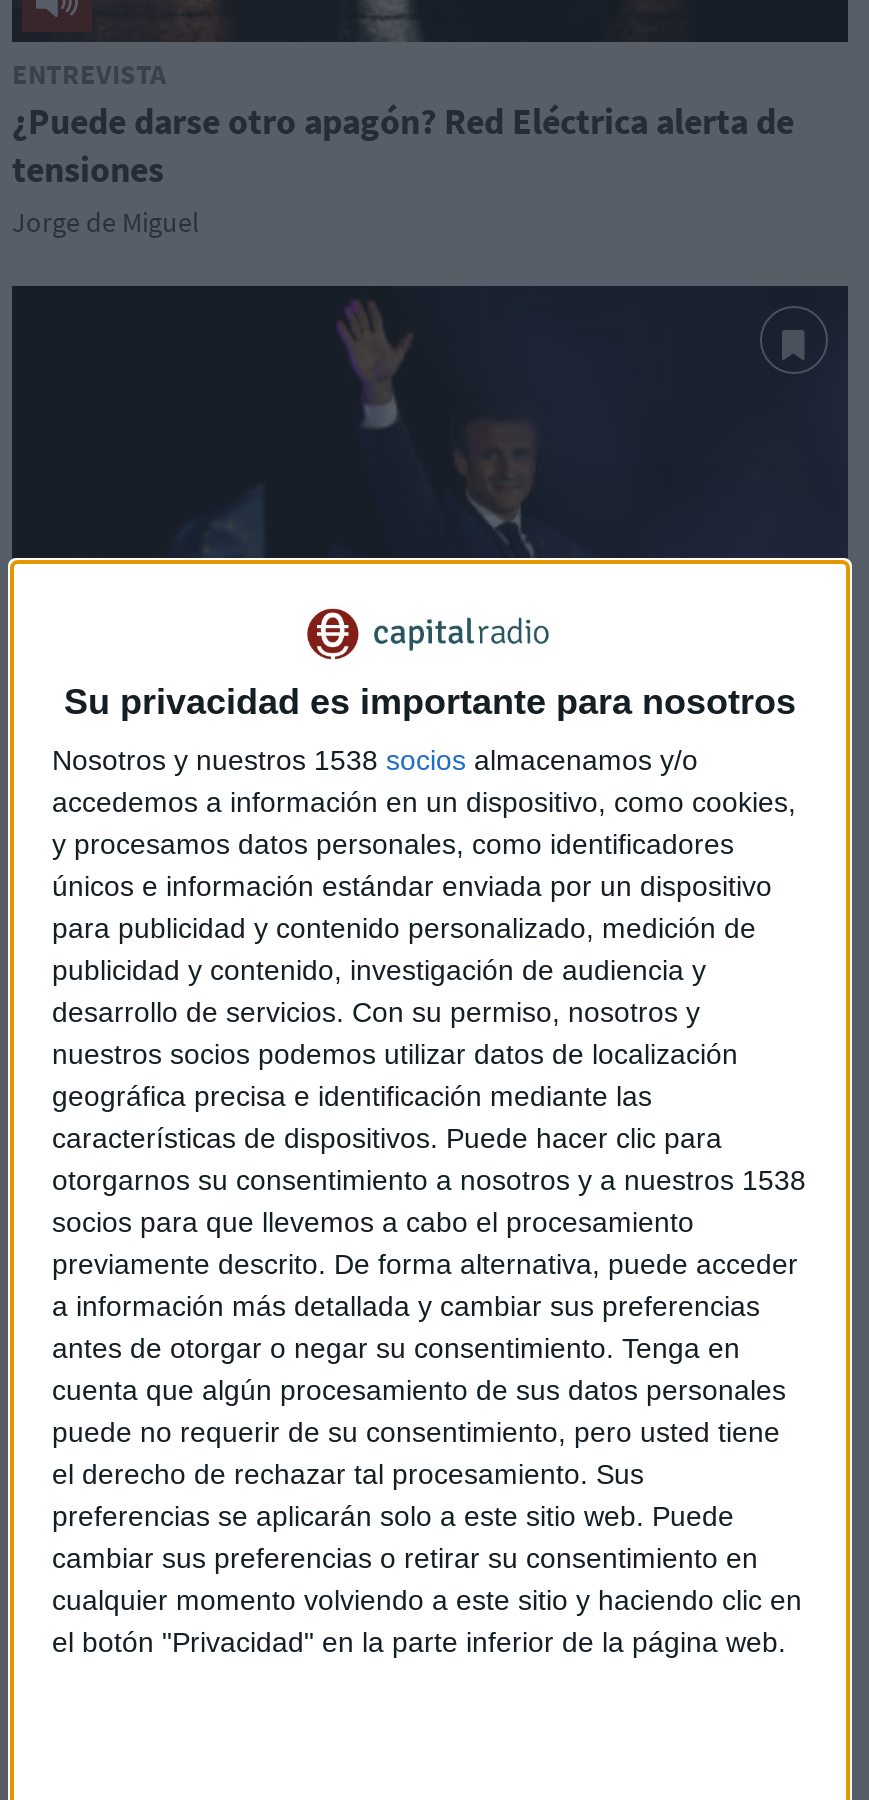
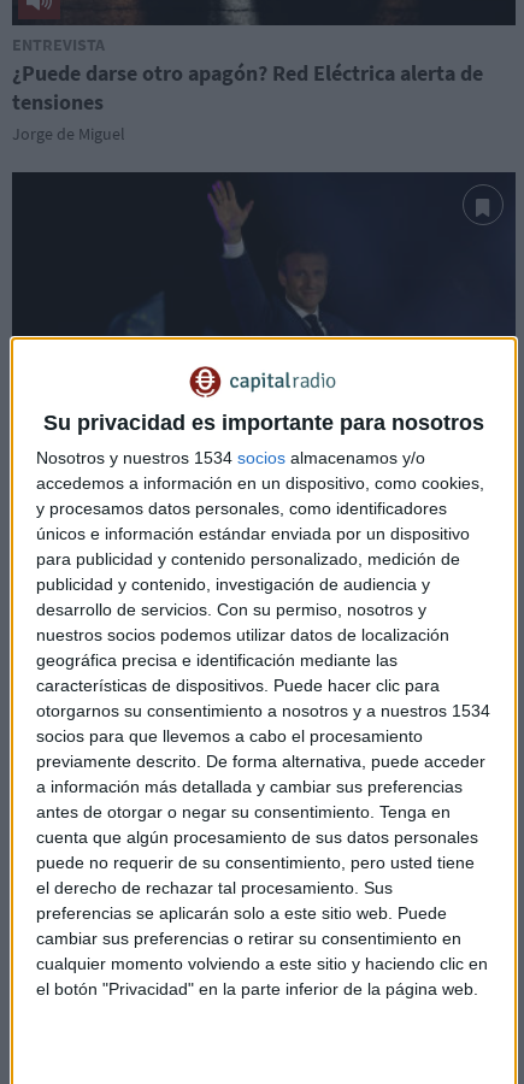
- Nosotros y nuestros 1538 socios almacenamos y/o
+ Nosotros y nuestros 1534 socios almacenamos y/o

- otorgarnos su consentimiento a nosotros y a nuestros 1538
+ otorgarnos su consentimiento a nosotros y a nuestros 1534
